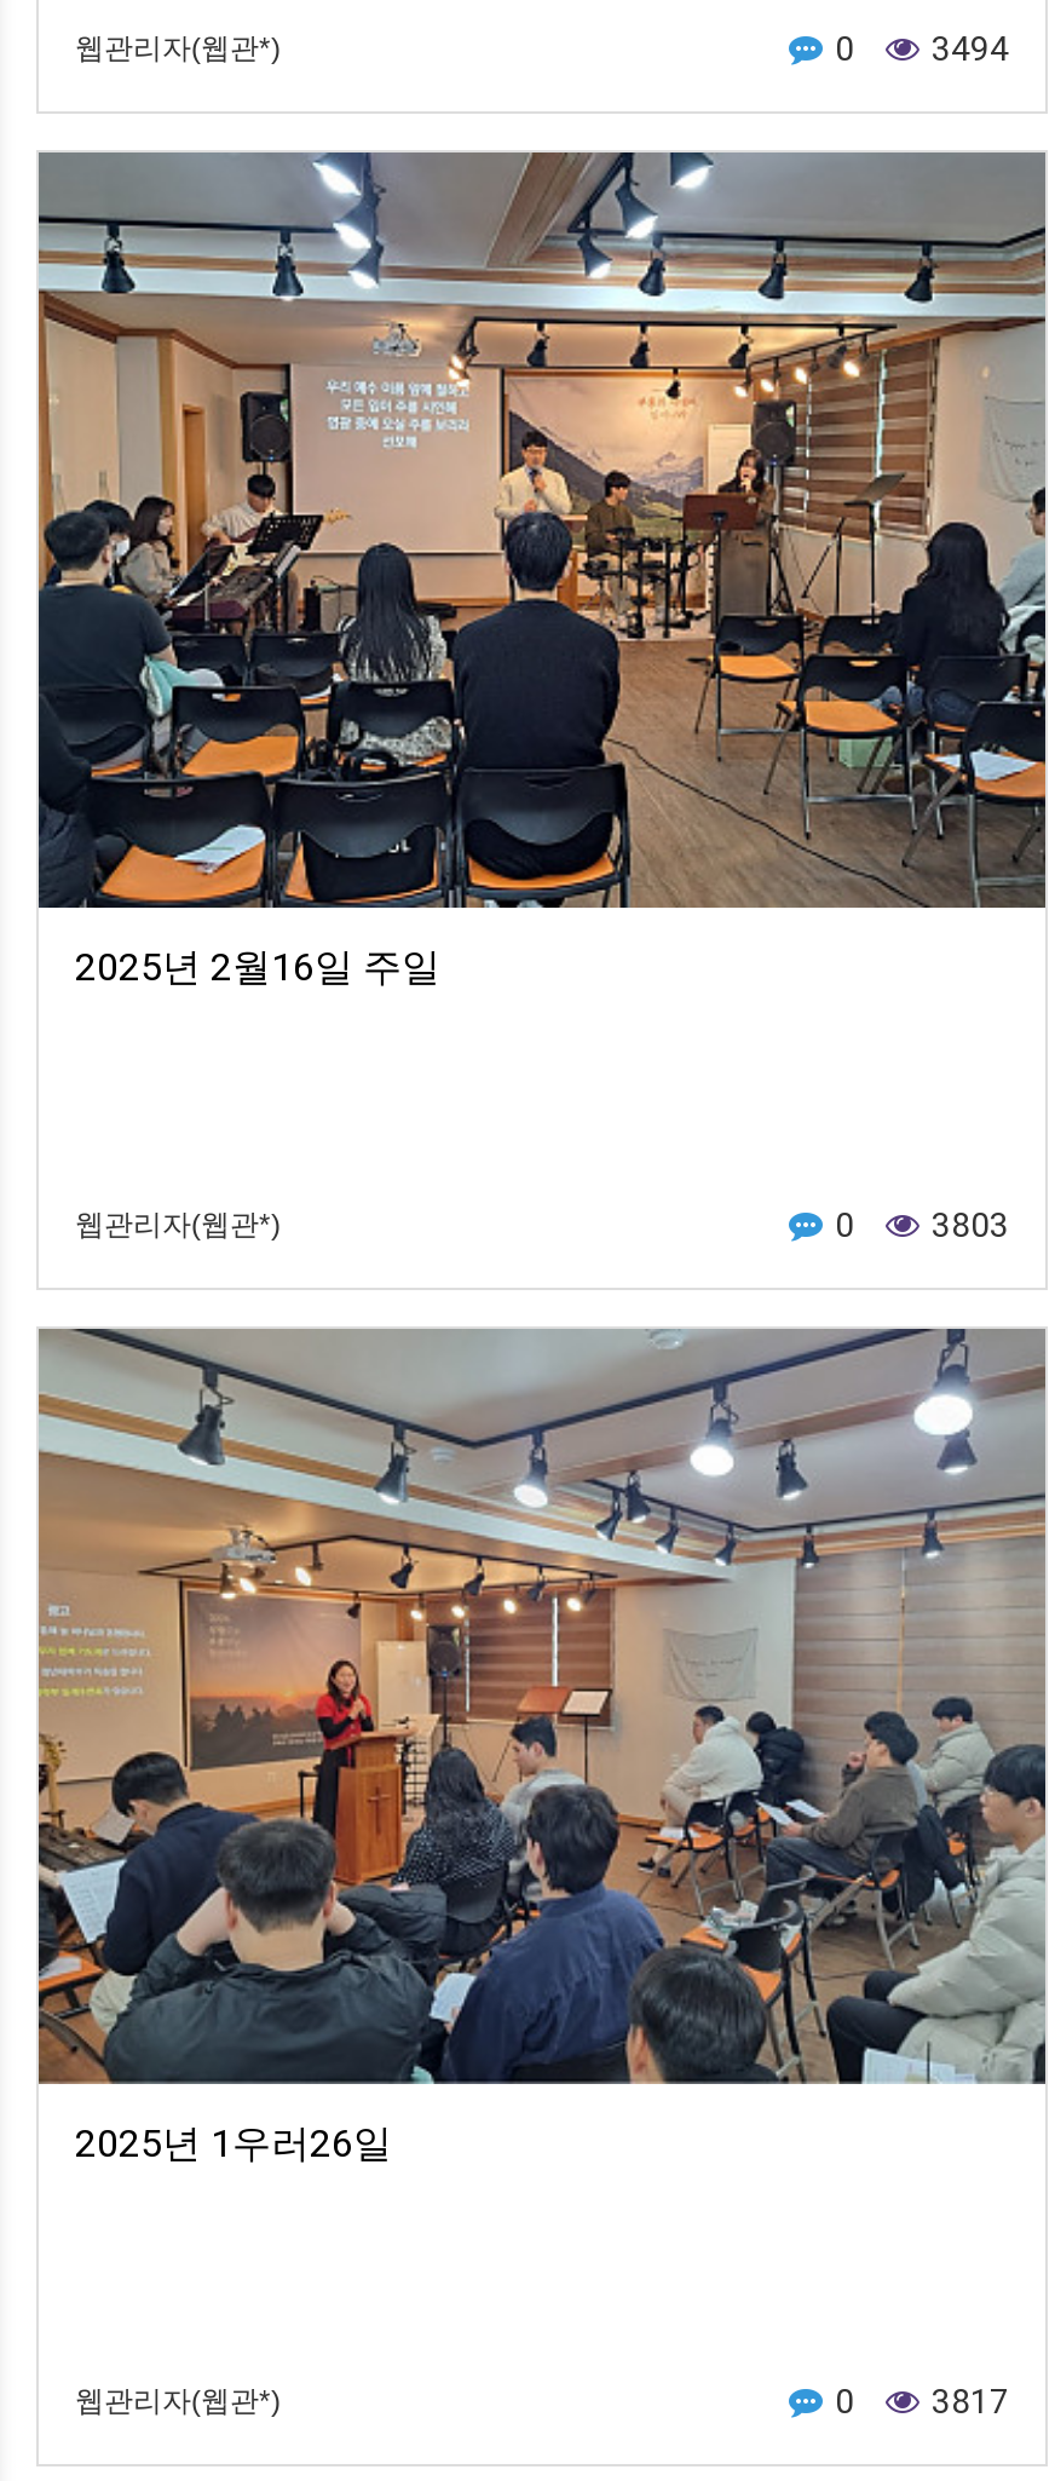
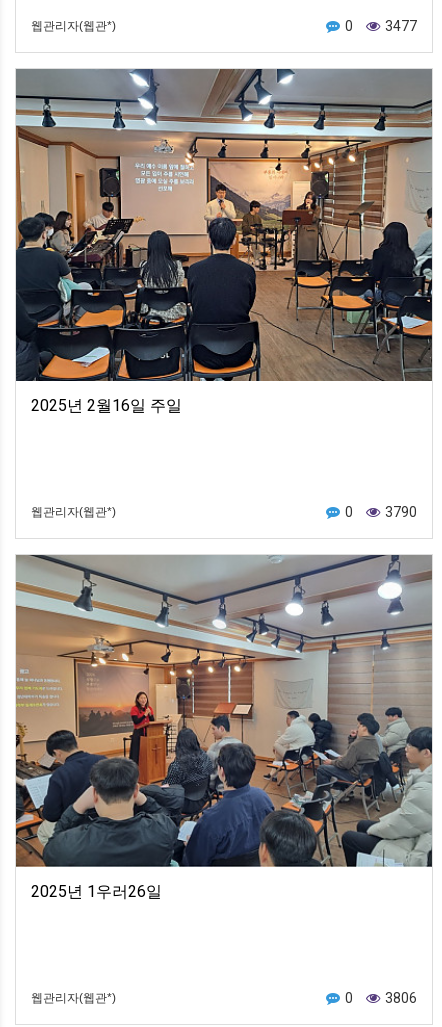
- 0 3494
+ 0 3477

- 0 3803
+ 0 3790

- 0 3817
+ 0 3806
